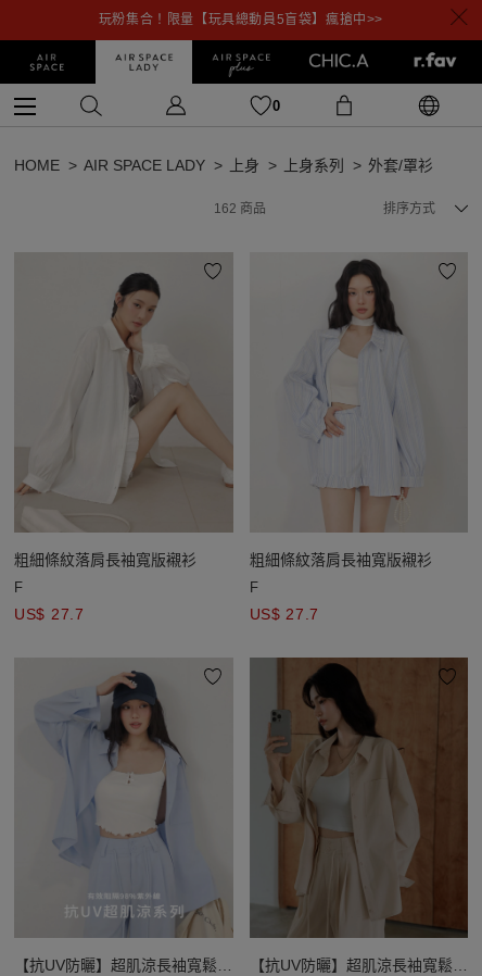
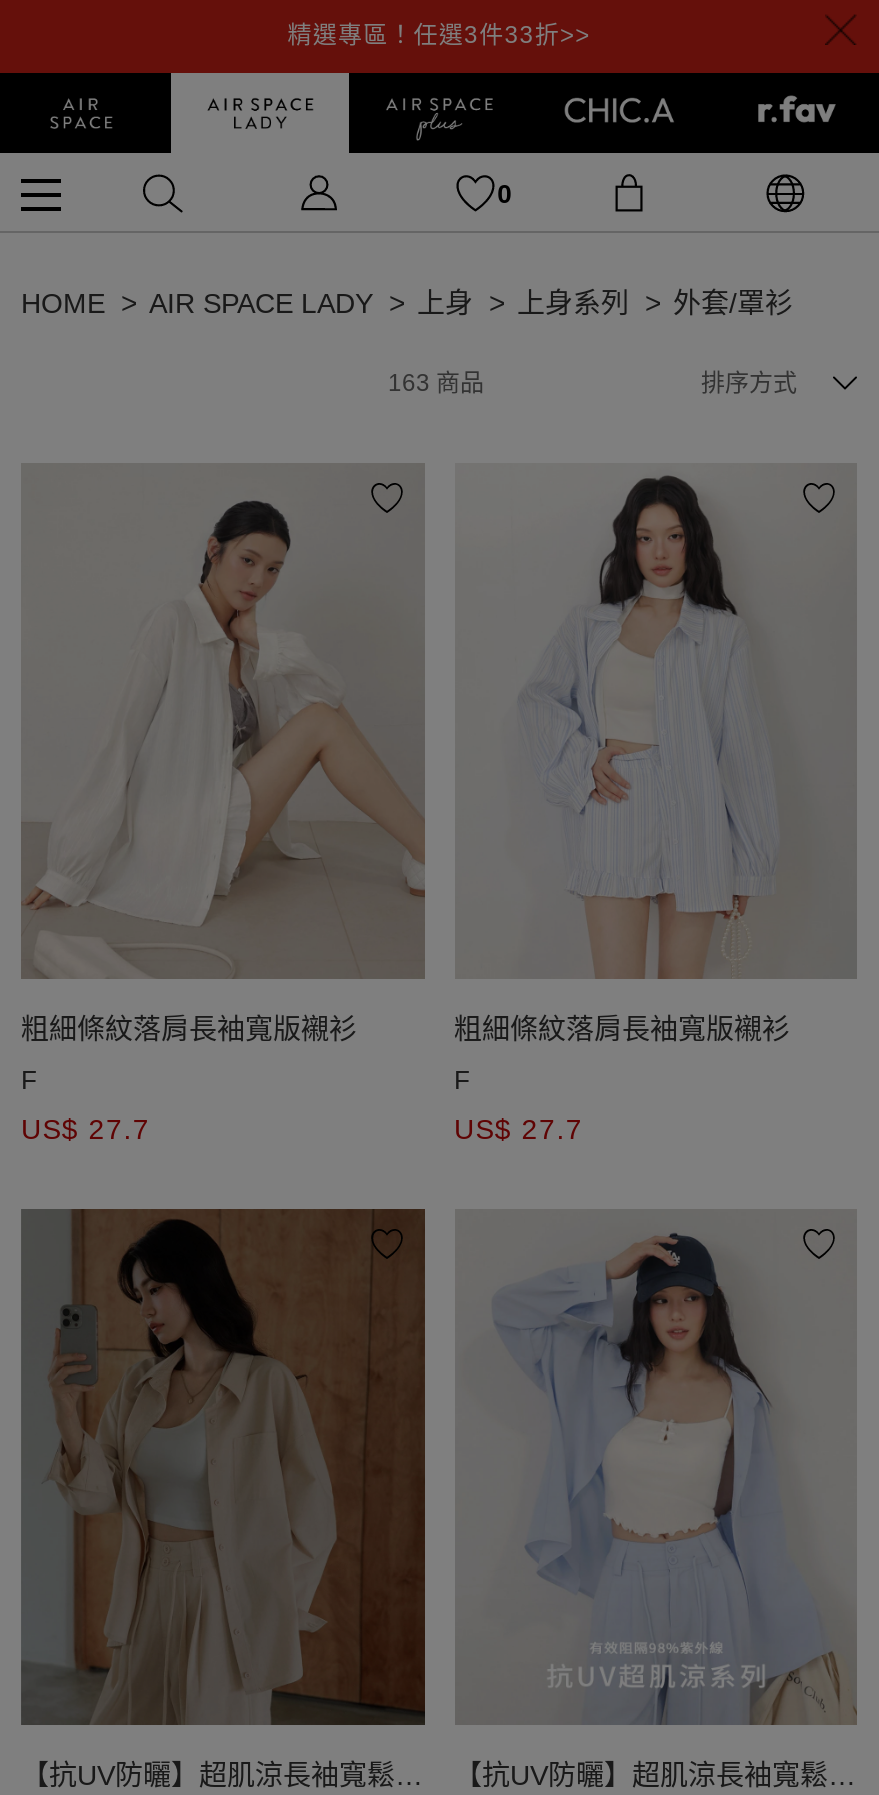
- 玩粉集合！限量【玩具總動員5盲袋】瘋搶中>>
+ 精選專區！任選3件33折>>

- 162商品
+ 163商品

- [image]
+ [image]

- [image]
+ [image]
